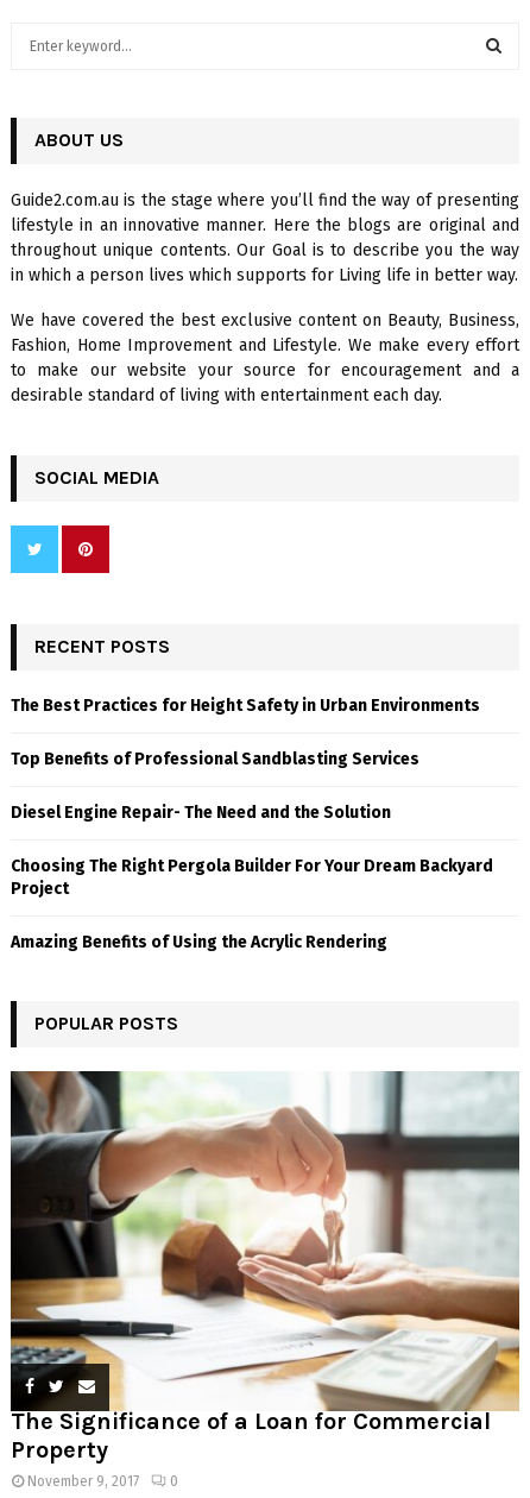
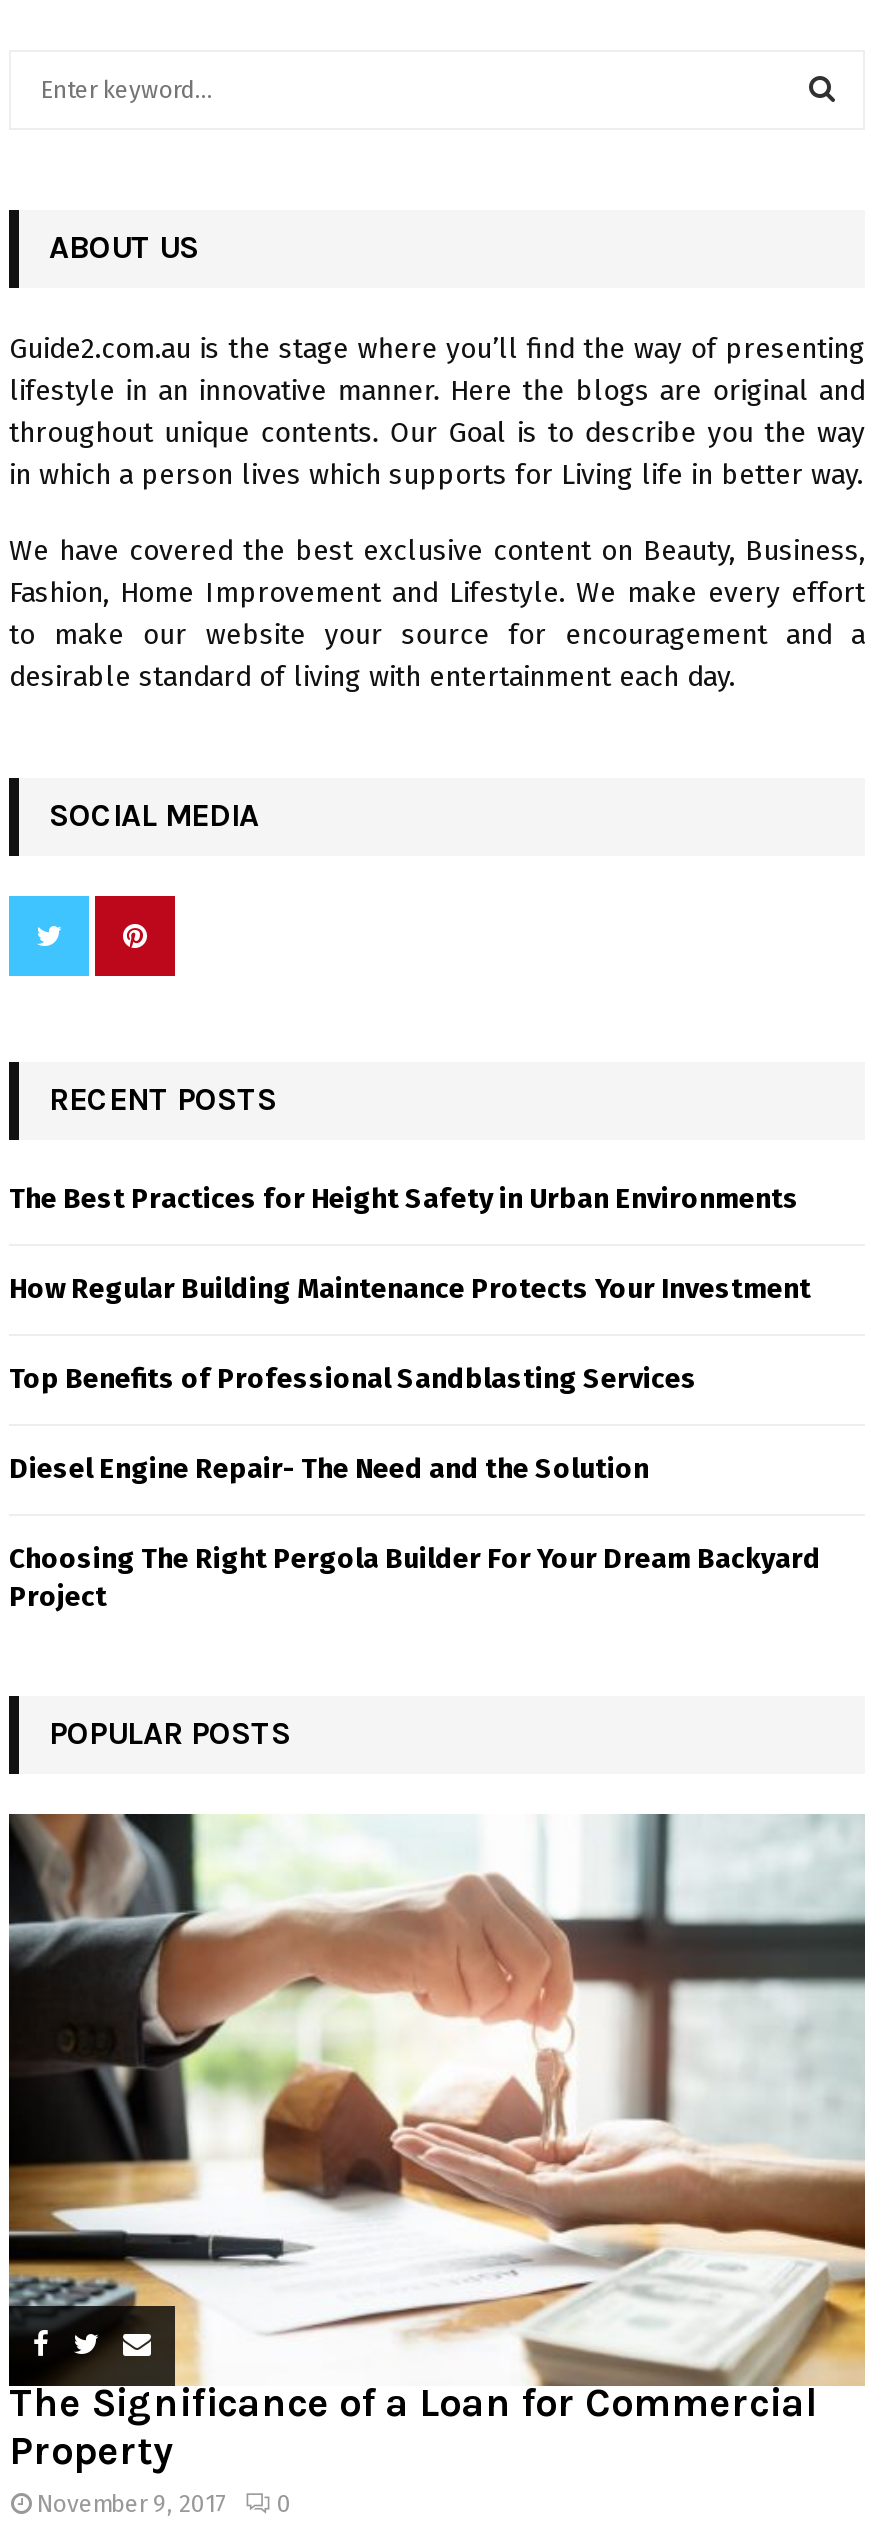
+ How Regular Building Maintenance Protects Your Investment

moved down: Top Benefits of Professional Sandblasting Services | Diesel Engine Repair- The Need and the Solution | Choosing The Right Pergola Builder For Your Dream Backyard | Project

- Amazing Benefits of Using the Acrylic Rendering
